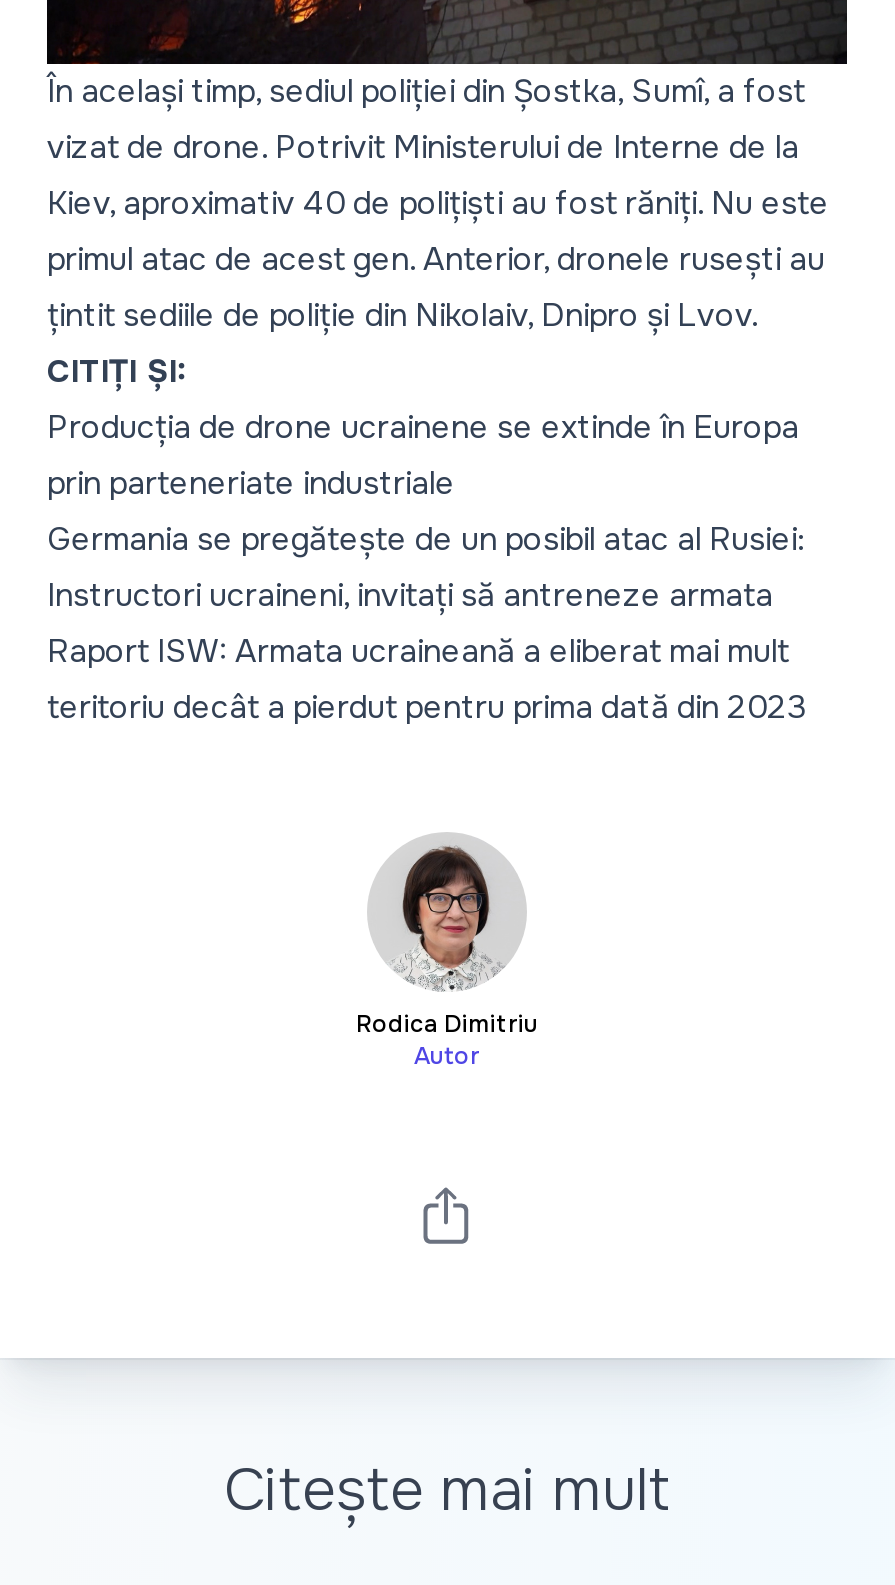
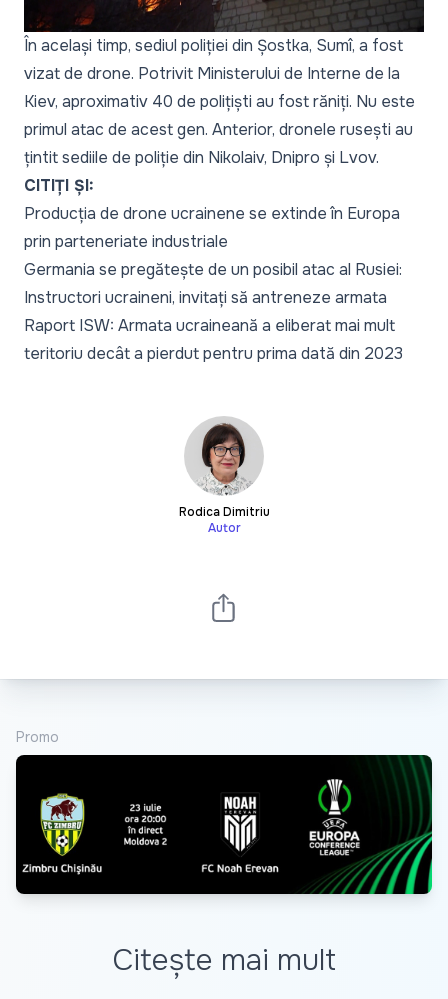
+ [image]

+ Promo
